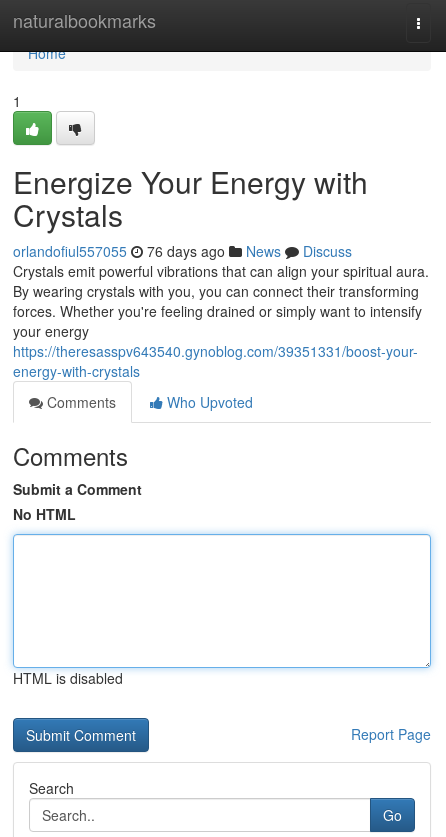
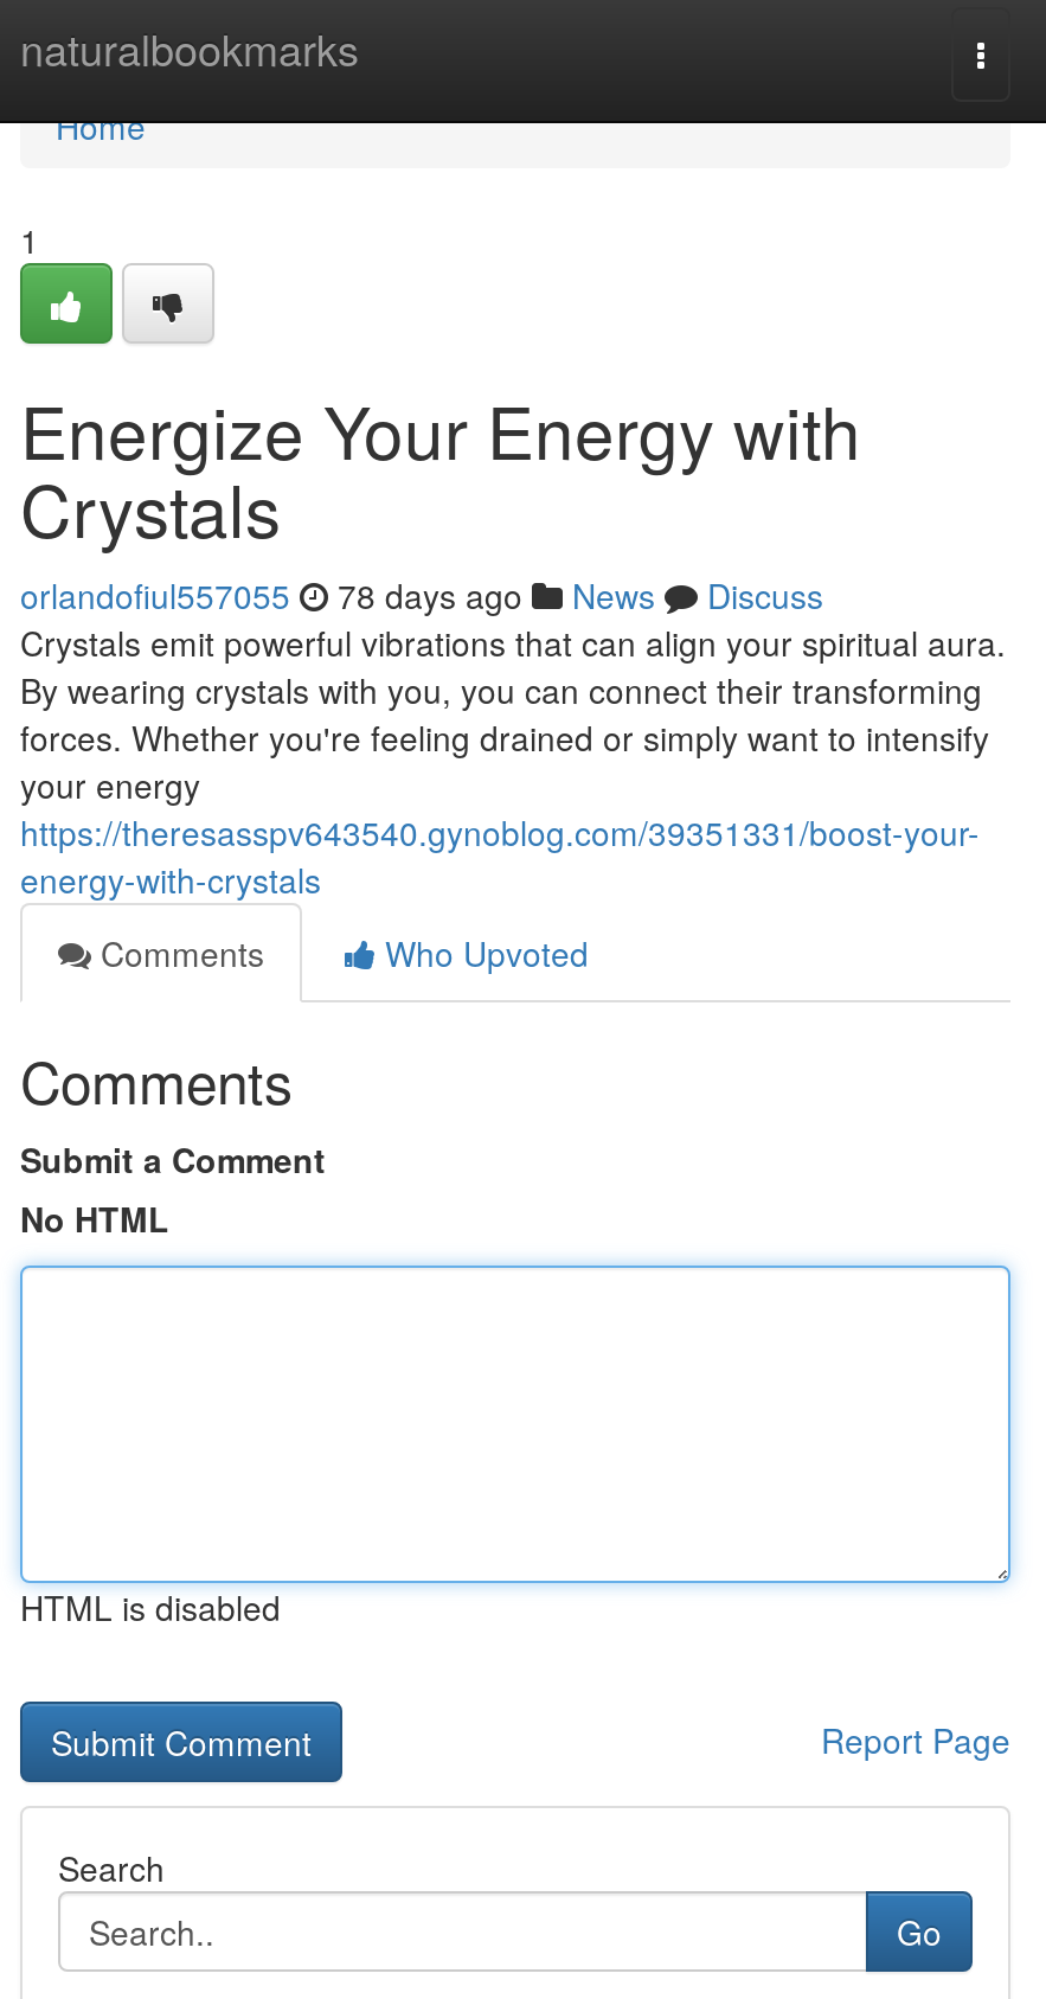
- orlandofiul557055 76 days ago News Discuss
+ orlandofiul557055 78 days ago News Discuss
